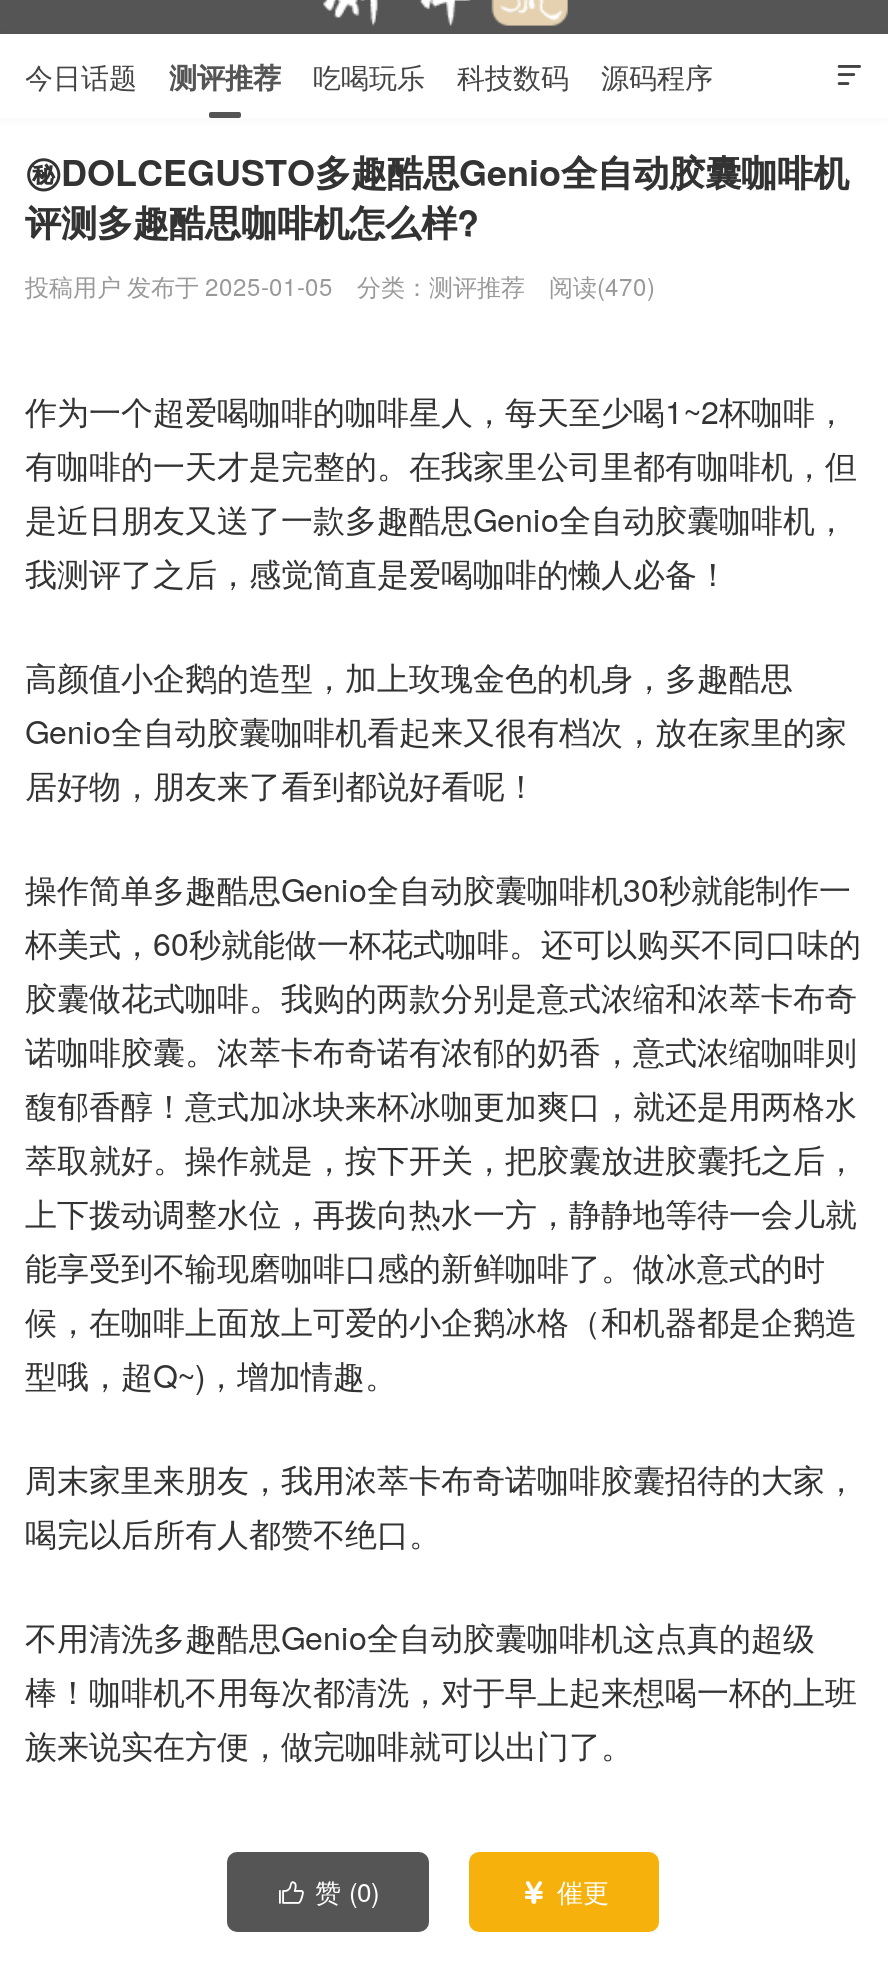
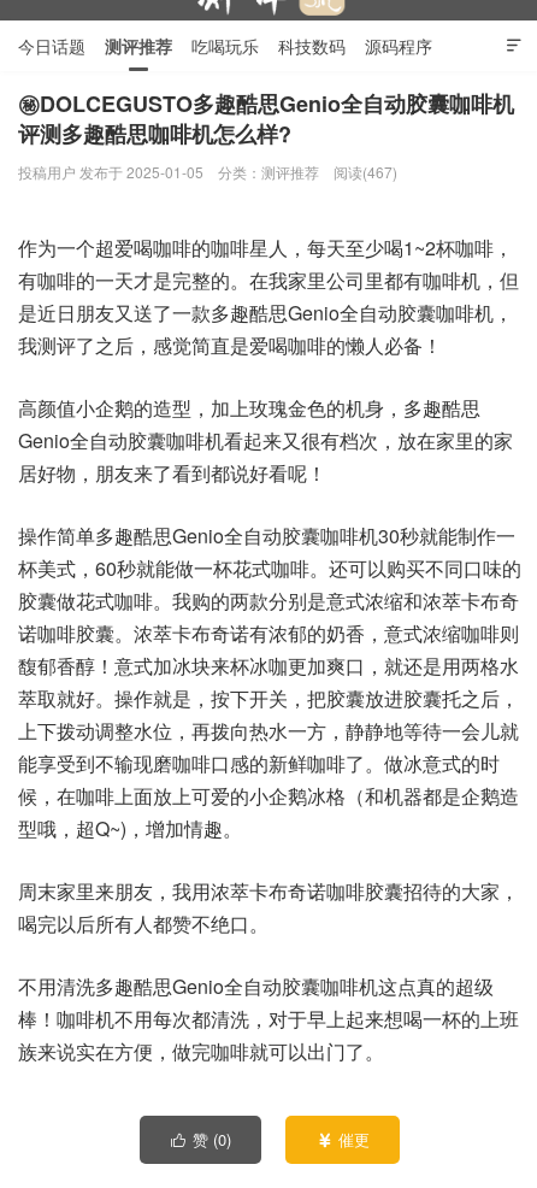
- 阅读(470)
+ 阅读(467)
